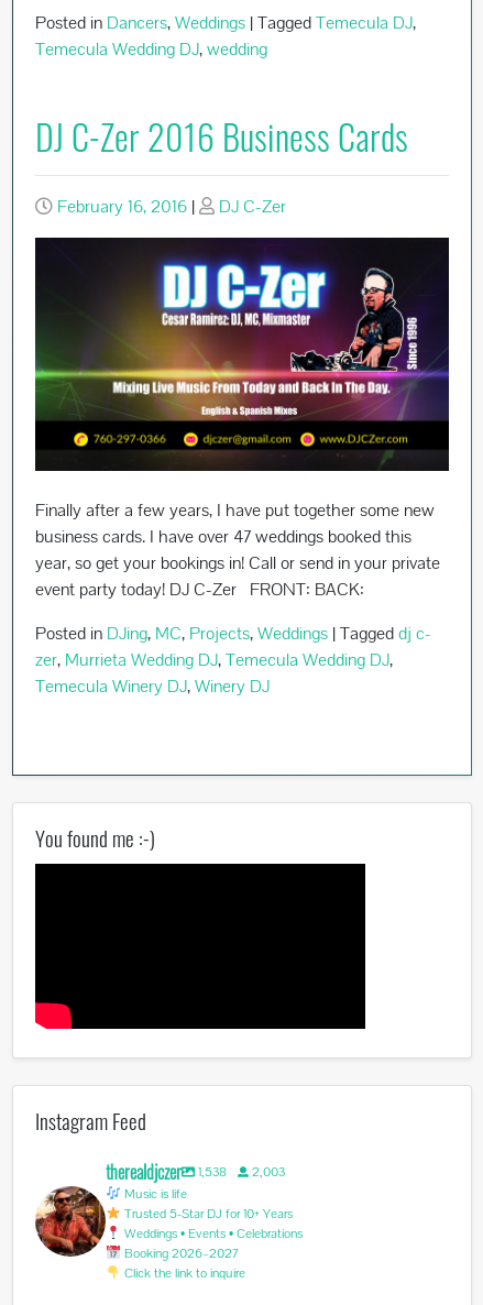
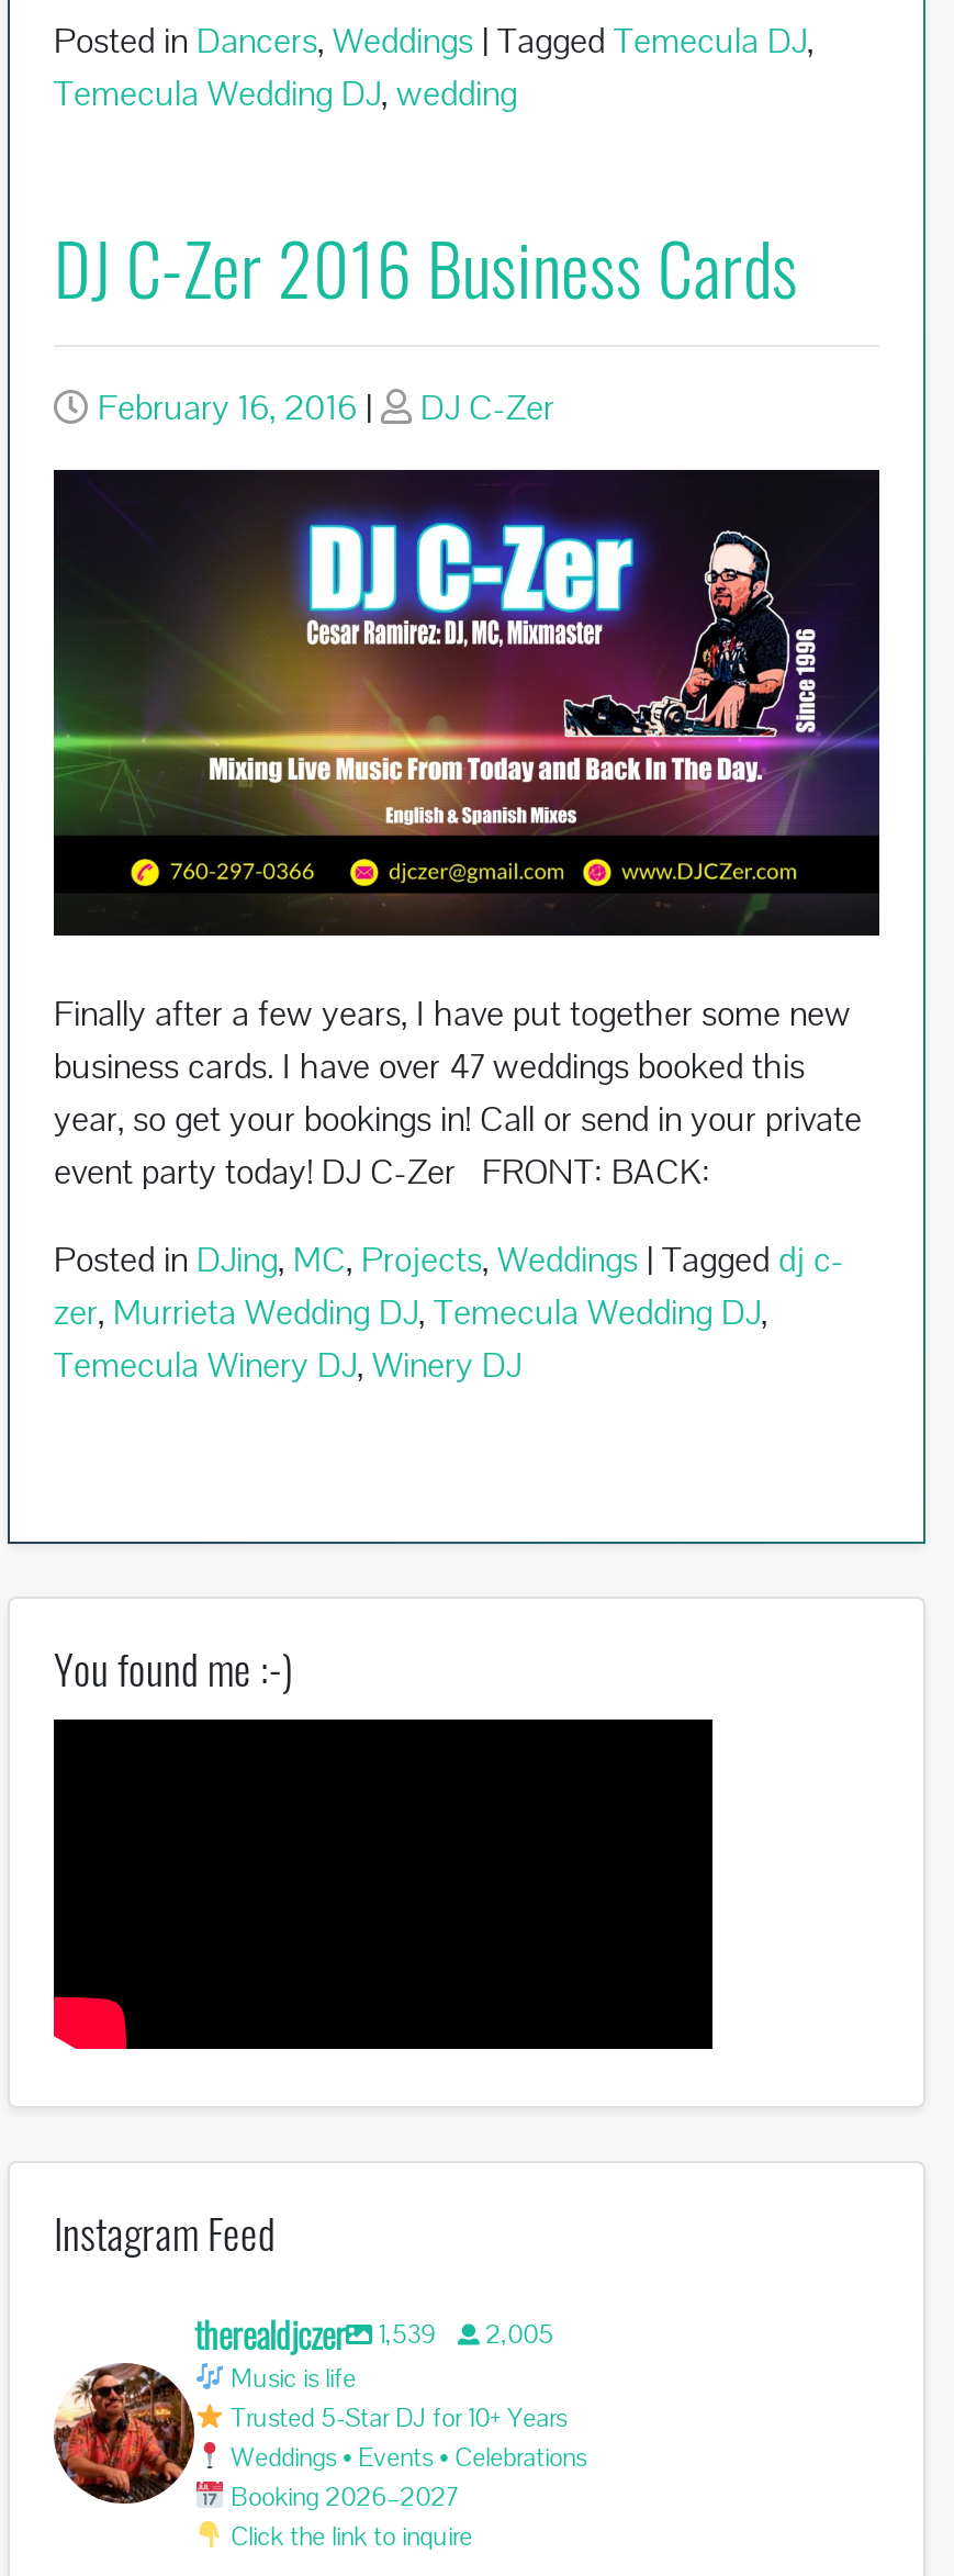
- 1,538
+ 1,539

- 2,003
+ 2,005
